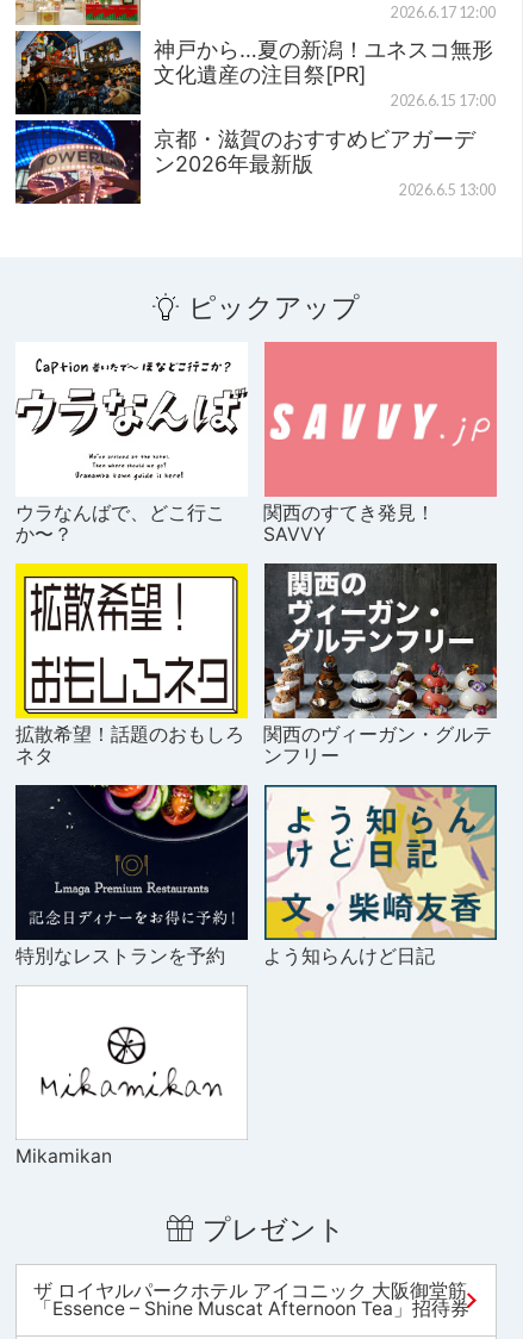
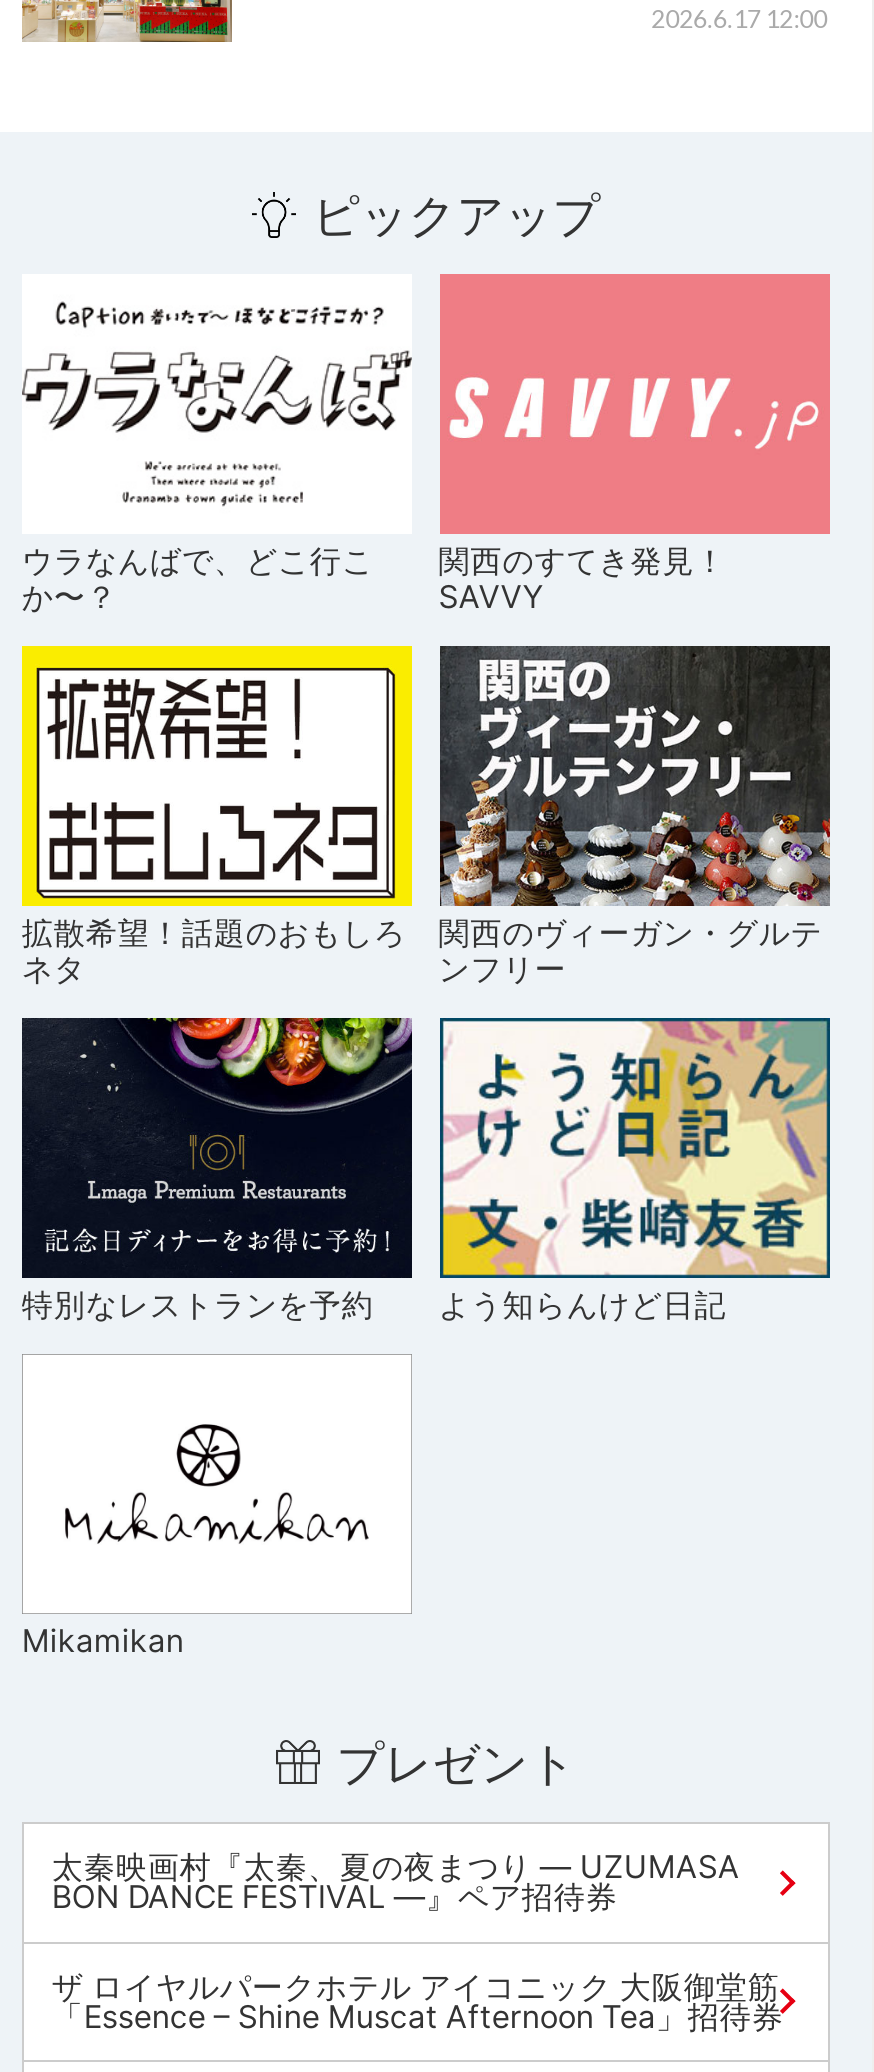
- [image]
- 神戸から…夏の新潟！ユネスコ無形
- 文化遺産の注目祭[PR]
- 2026.6.15 17:00
- 京都・滋賀のおすすめビアガーデ
- ン2026年最新版
- 2026.6.5 13:00

moved up: [image] | ピックアップ | ウラなんばで、どこ行こ | ... | Mikamikan | プレゼント

+ 太秦映画村『太秦、夏の夜まつり ― UZUMASA
+ BON DANCE FESTIVAL ―』ペア招待券
